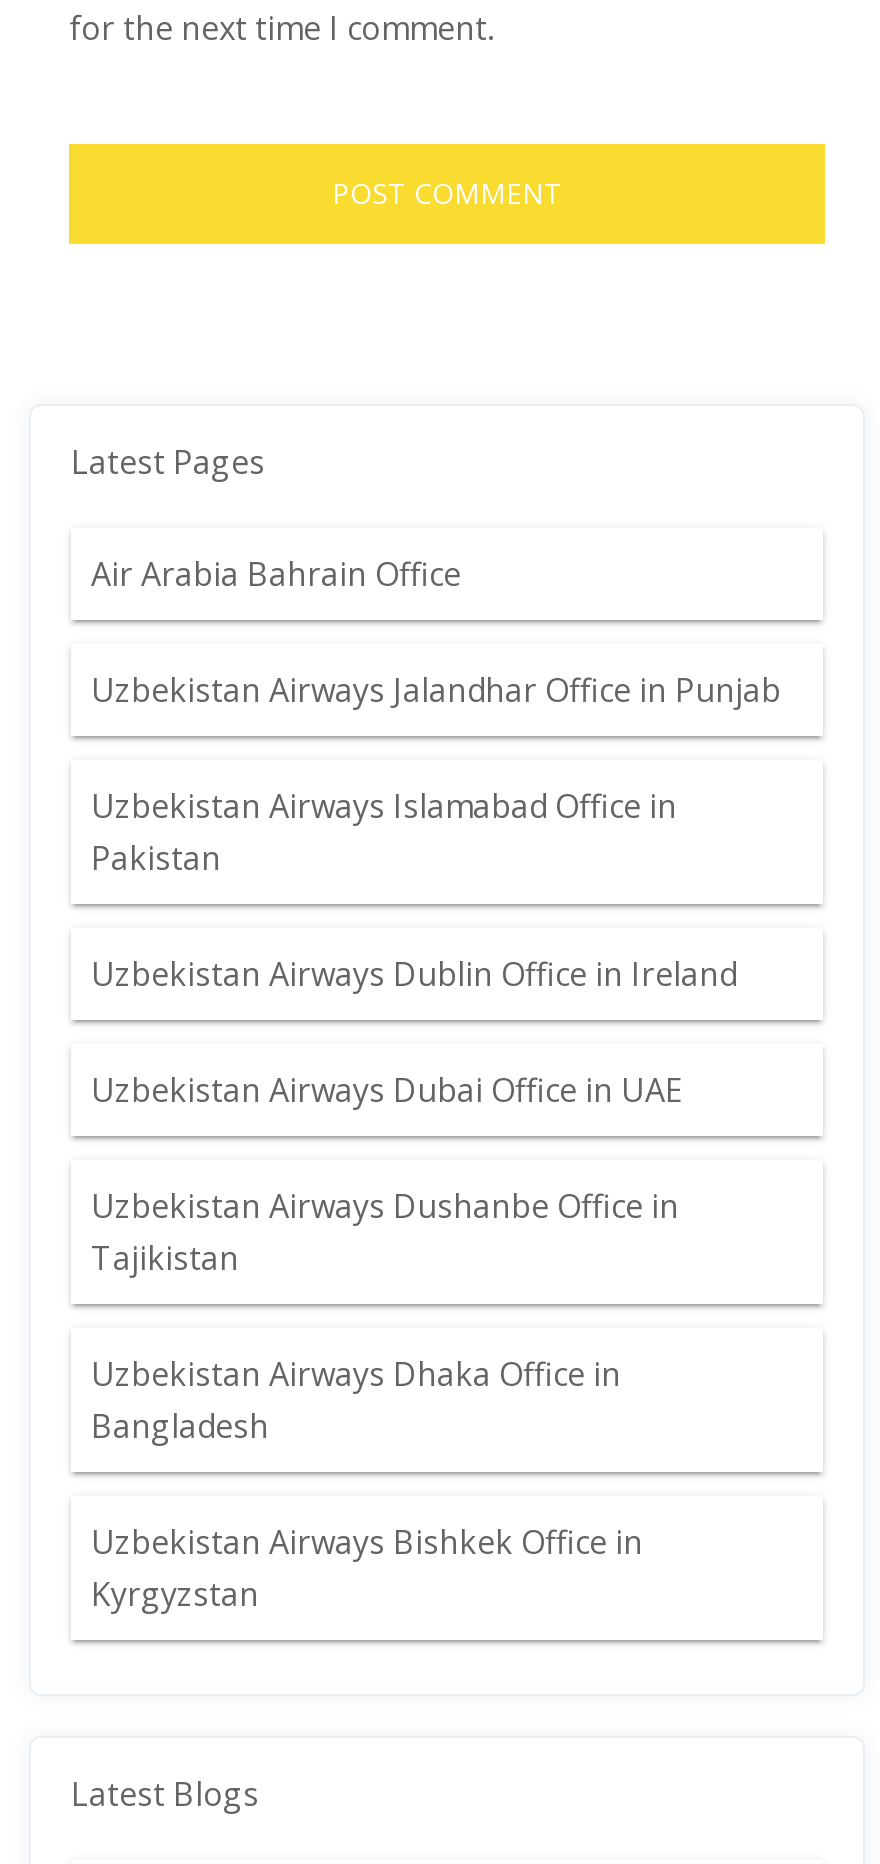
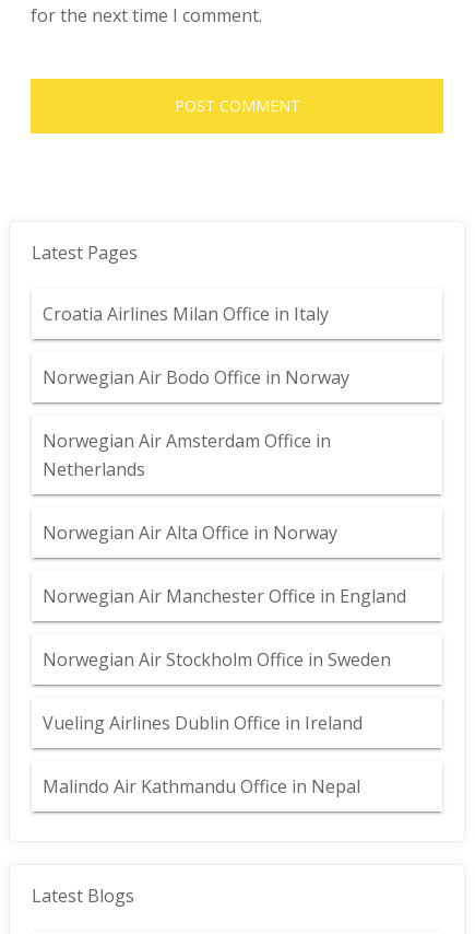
- Air Arabia Bahrain Office
+ Croatia Airlines Milan Office in Italy

- Uzbekistan Airways Jalandhar Office in Punjab
+ Norwegian Air Bodo Office in Norway

- Uzbekistan Airways Islamabad Office in
- Pakistan
+ Norwegian Air Amsterdam Office in
+ Netherlands

- Uzbekistan Airways Dublin Office in Ireland
+ Norwegian Air Alta Office in Norway

- Uzbekistan Airways Dubai Office in UAE
+ Norwegian Air Manchester Office in England

- Uzbekistan Airways Dushanbe Office in
- Tajikistan
+ Norwegian Air Stockholm Office in Sweden

- Uzbekistan Airways Dhaka Office in
- Bangladesh
+ Vueling Airlines Dublin Office in Ireland

- Uzbekistan Airways Bishkek Office in
- Kyrgyzstan
+ Malindo Air Kathmandu Office in Nepal
